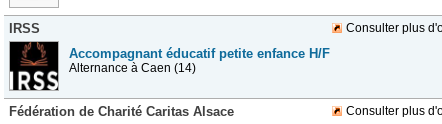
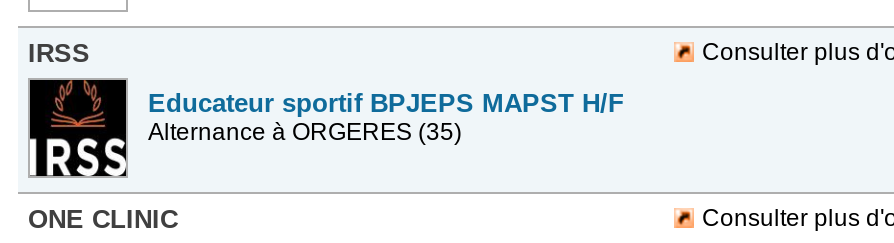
- Accompagnant éducatif petite enfance H/F
- Alternance à Caen (14)
+ Educateur sportif BPJEPS MAPST H/F
+ Alternance à ORGERES (35)

- Fédération de Charité Caritas Alsace
+ ONE CLINIC
